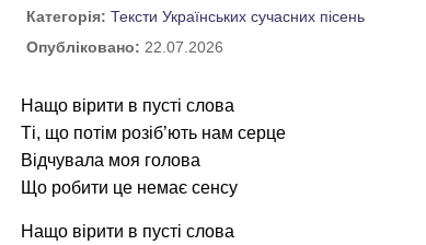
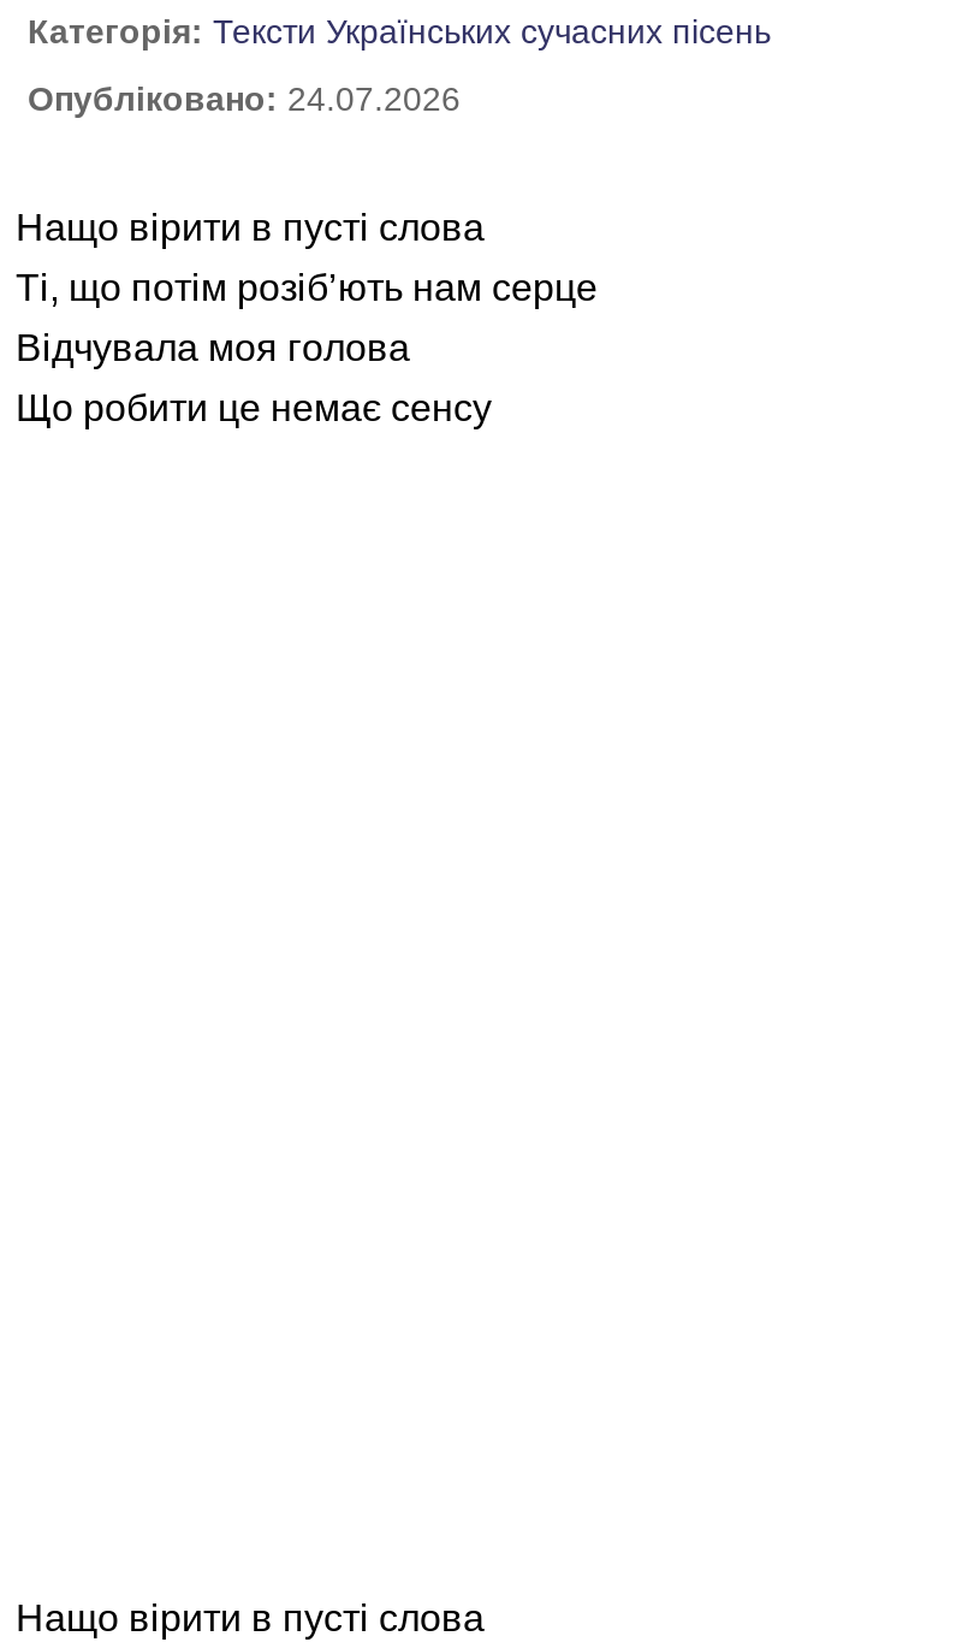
- Опубліковано: 22.07.2026
+ Опубліковано: 24.07.2026
